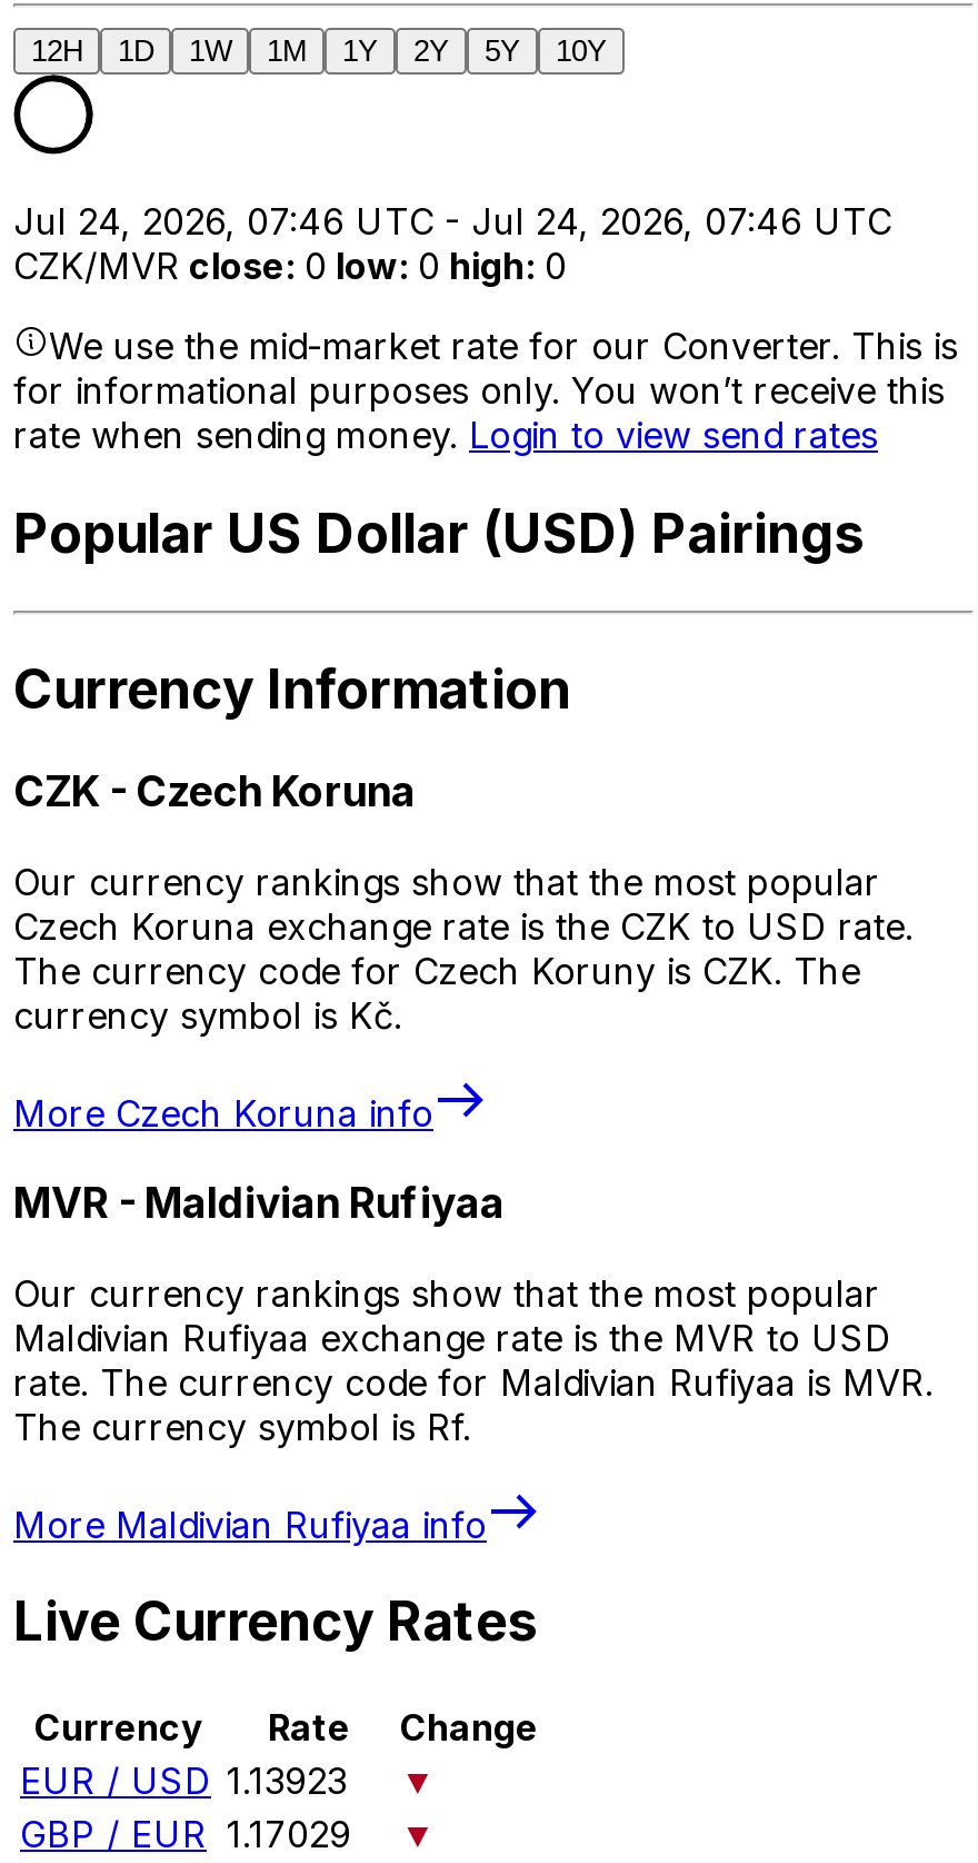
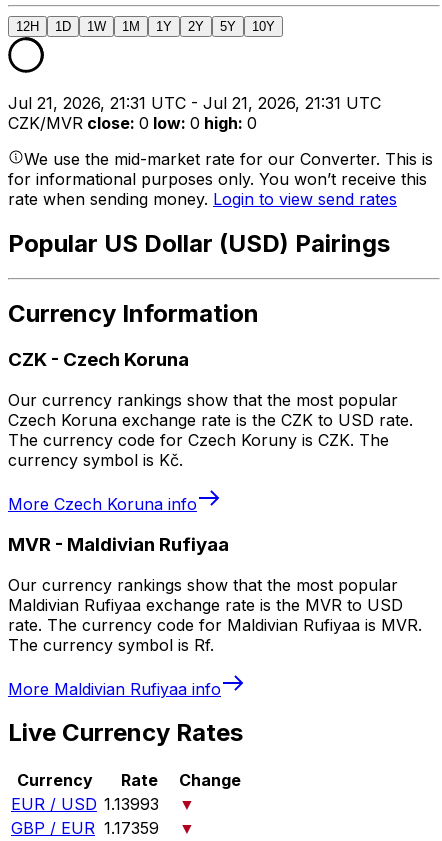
- Jul 24, 2026, 07:46 UTC - Jul 24, 2026, 07:46 UTC
+ Jul 21, 2026, 21:31 UTC - Jul 21, 2026, 21:31 UTC

- EUR / USD 1.13923
+ EUR / USD 1.13993

- GBP / EUR 1.17029
+ GBP / EUR 1.17359
